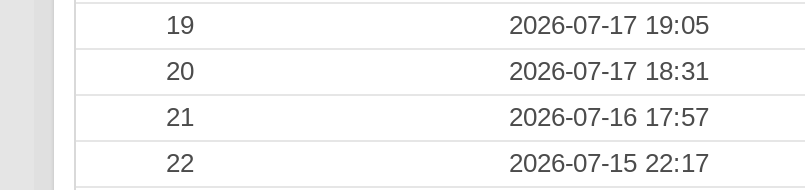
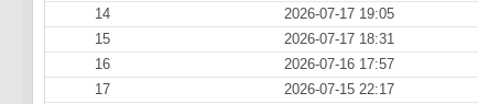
- 19
+ 14

- 20
+ 15

- 21
+ 16

- 22
+ 17
